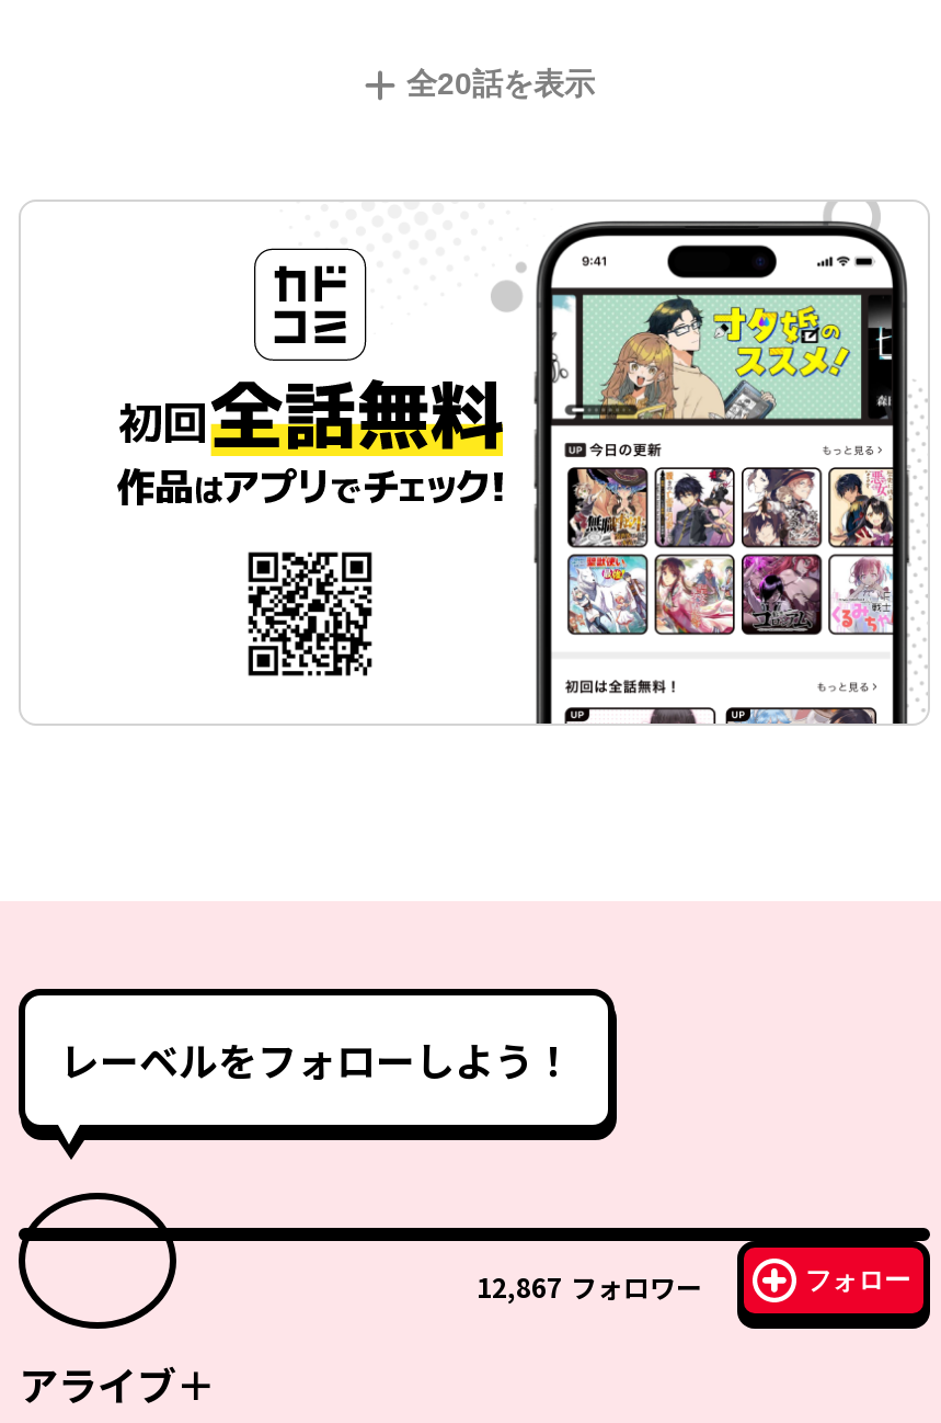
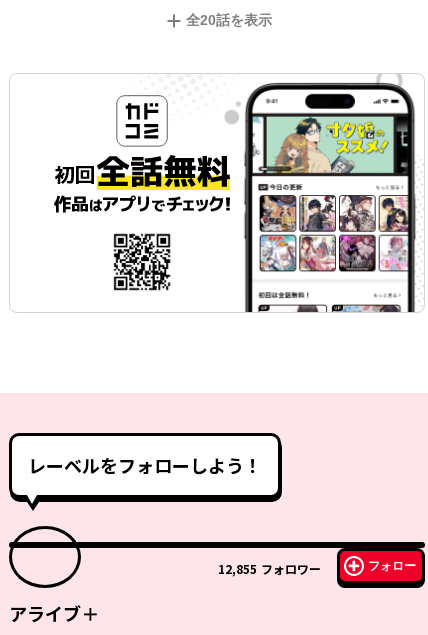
- 12,867 フォロワー
+ 12,855 フォロワー
